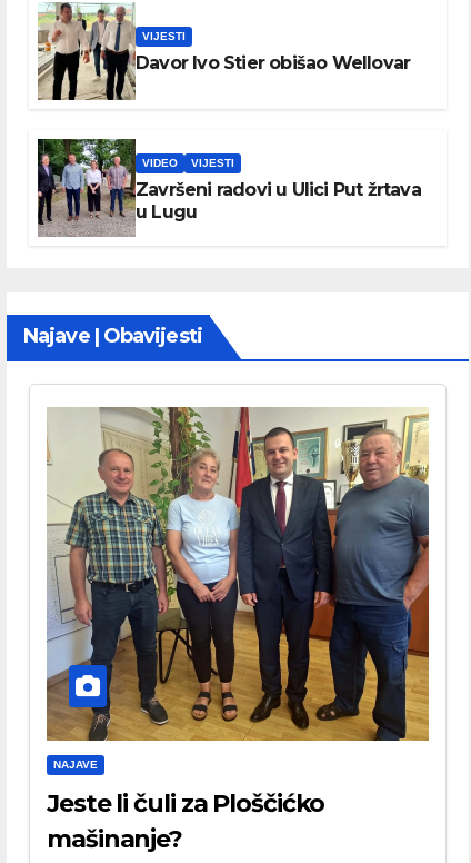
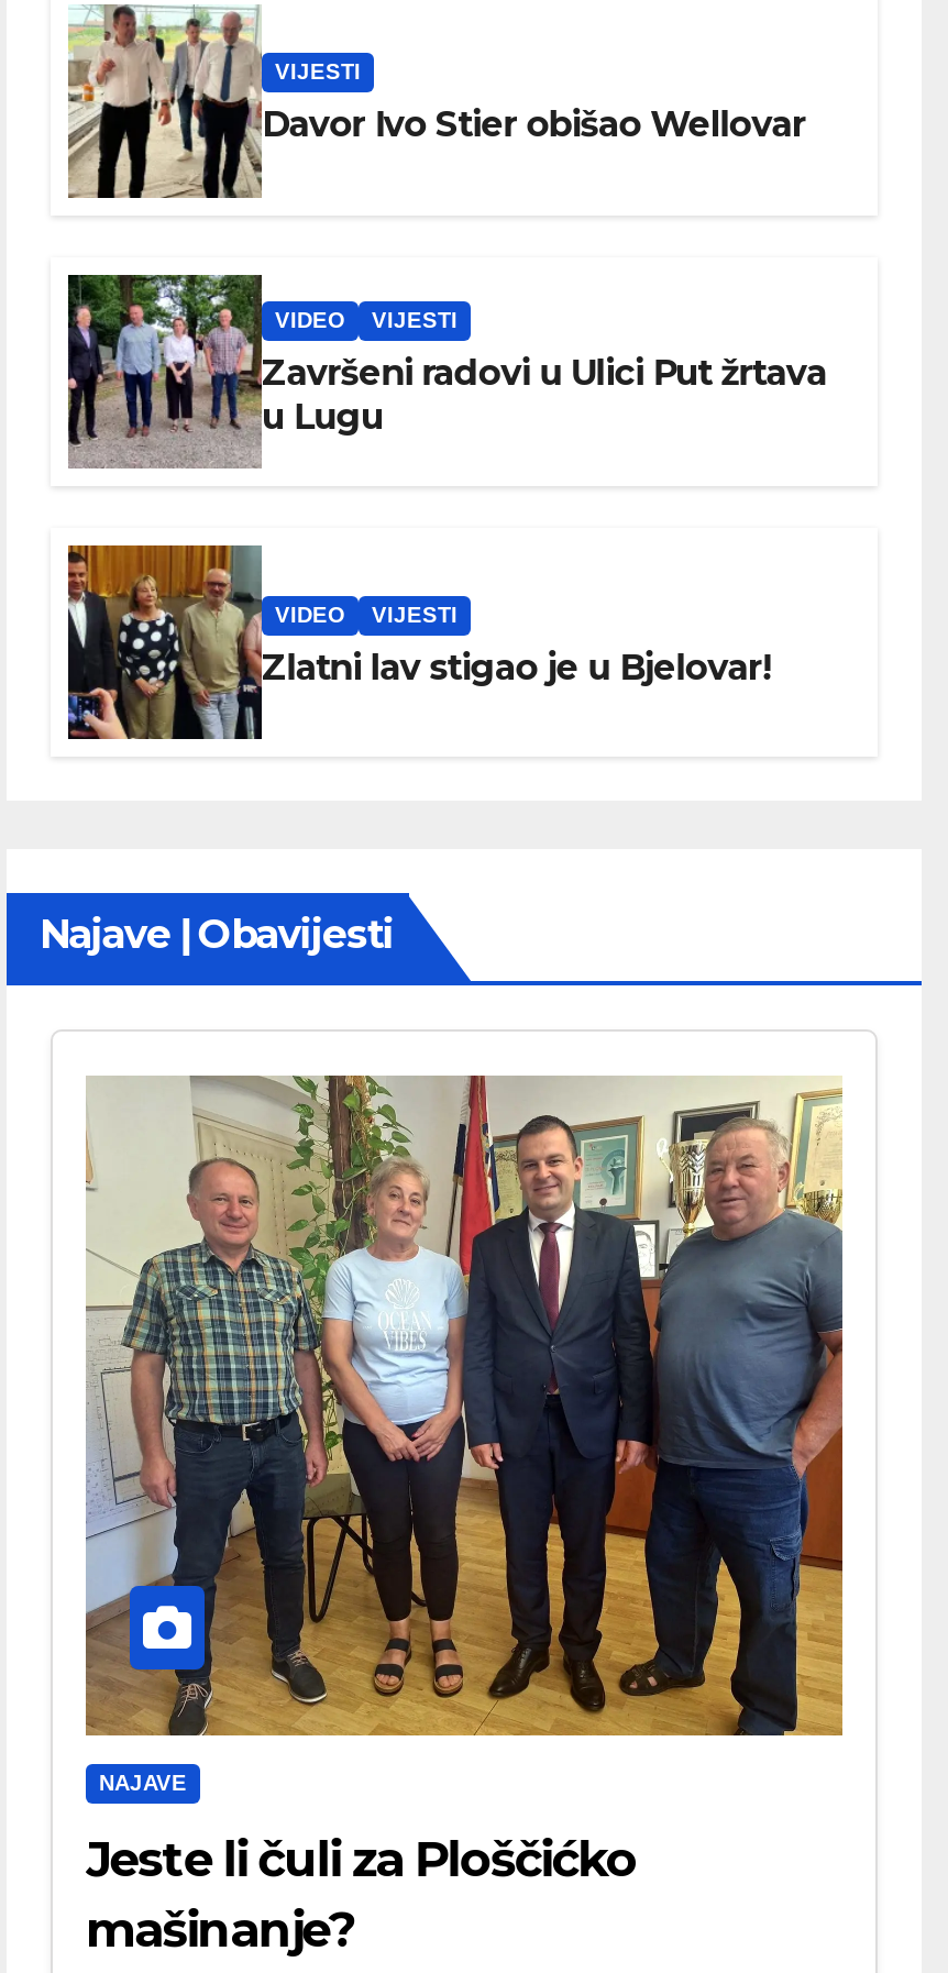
+ [image]
+ VIDEO
+ VIJESTI
+ Zlatni lav stigao je u Bjelovar!
